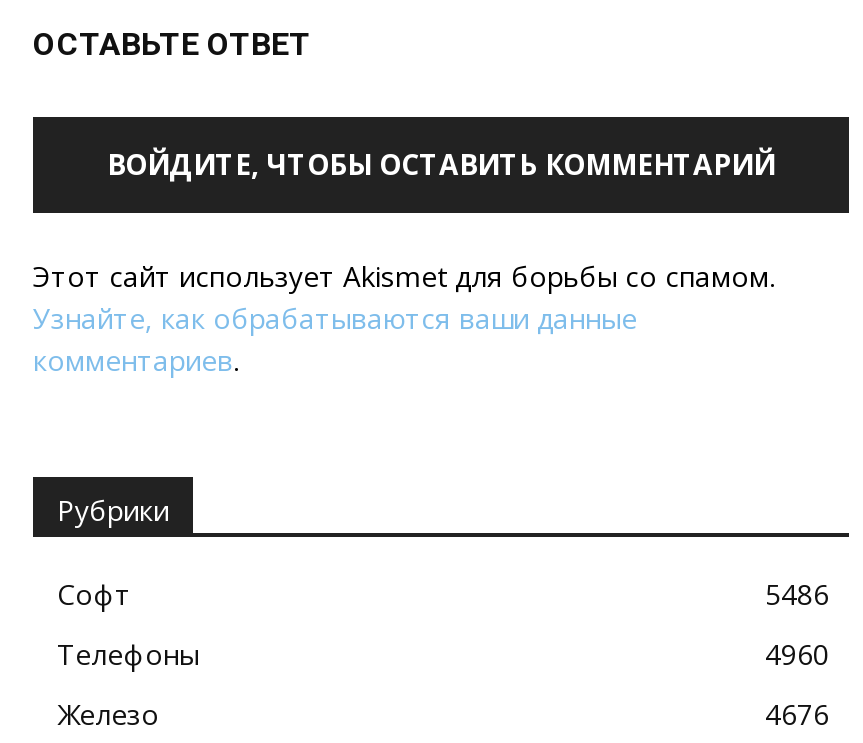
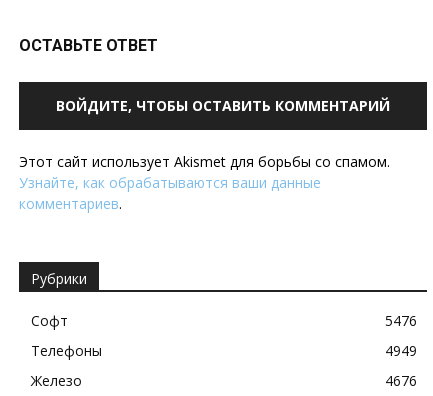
- 5486
+ 5476

- 4960
+ 4949
